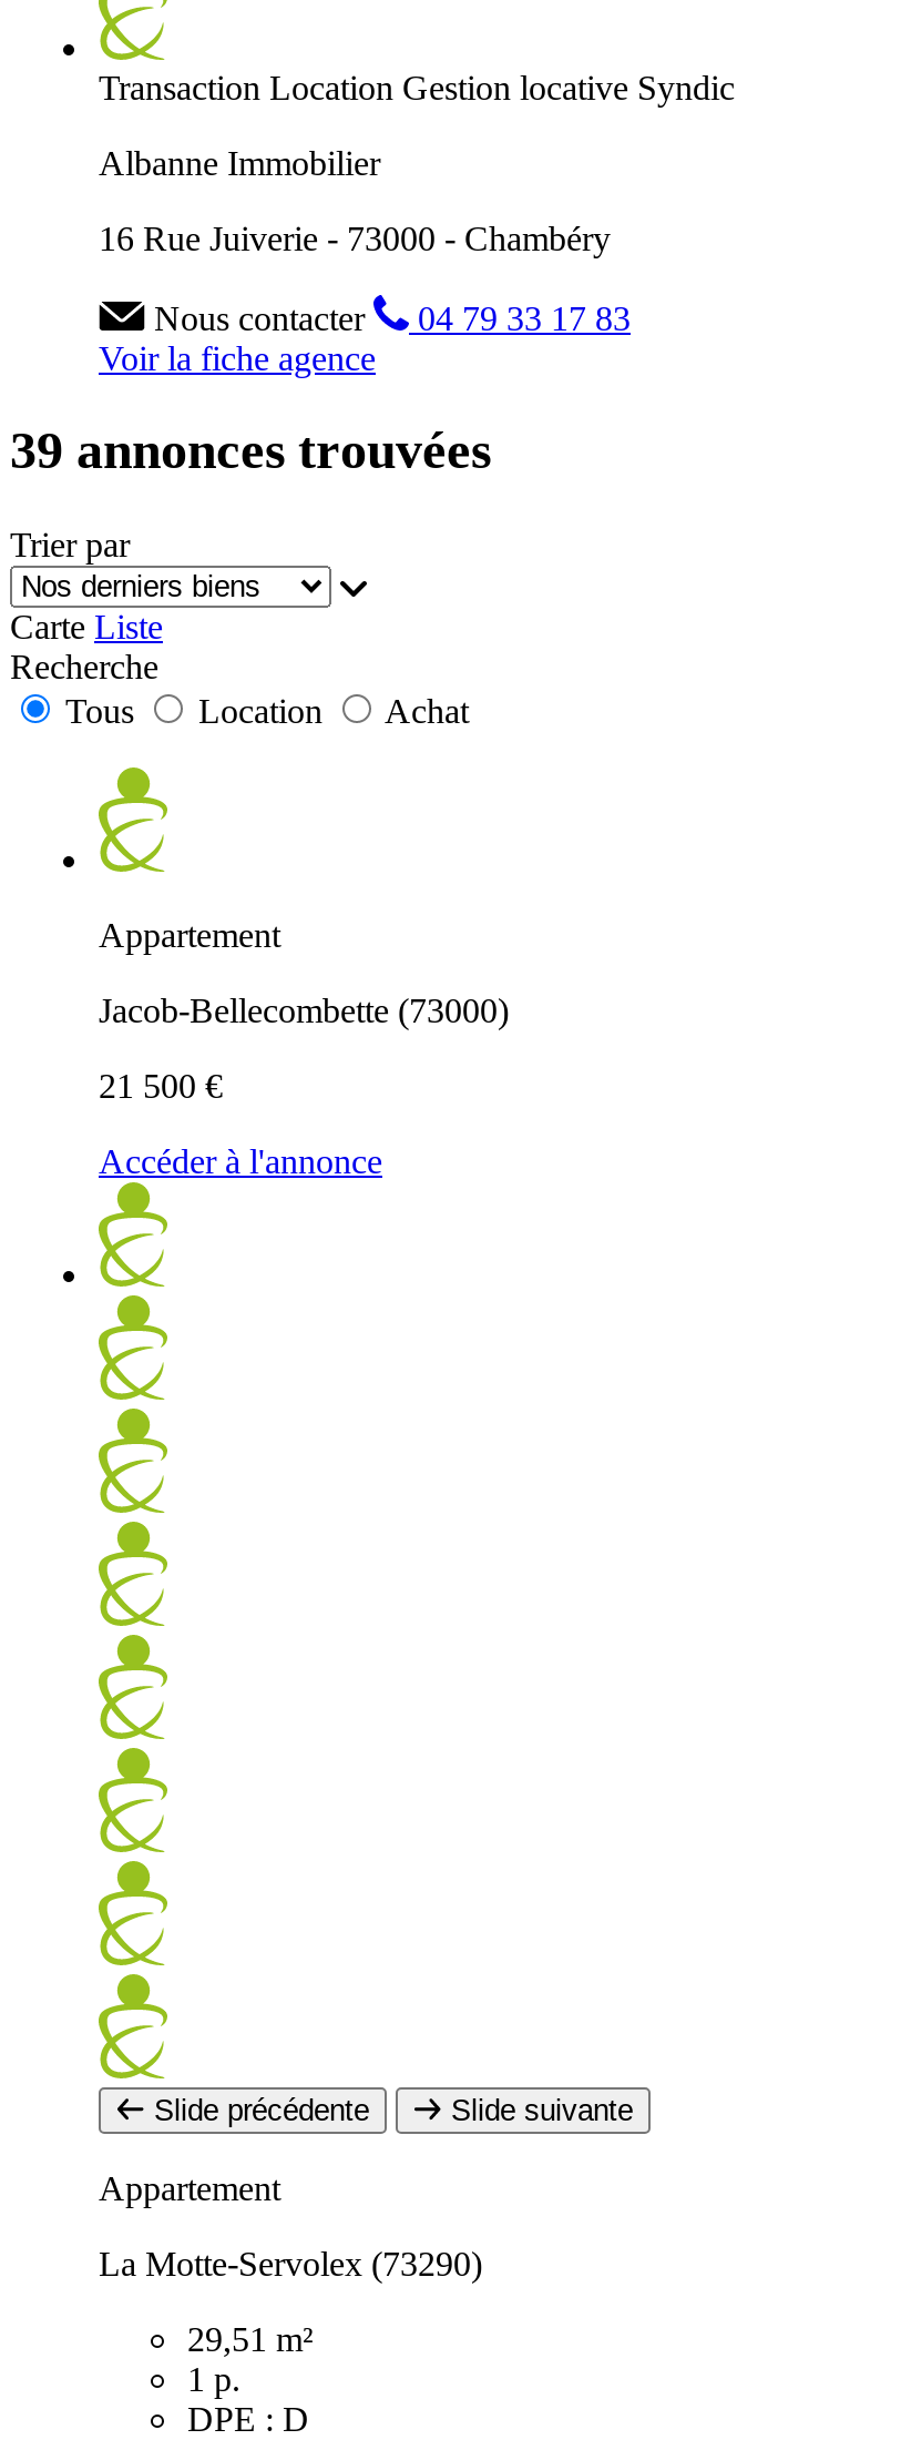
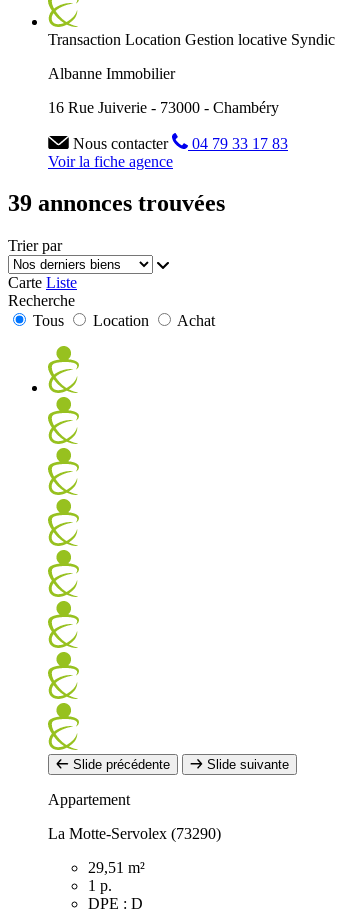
- Appartement
- Jacob-Bellecombette (73000)
- 21 500 €
- Accéder à l'annonce
